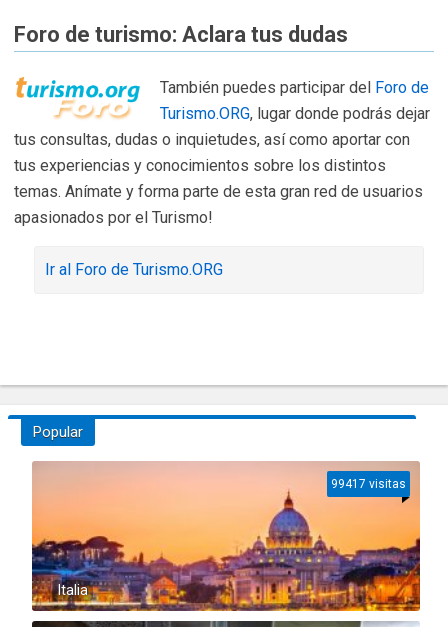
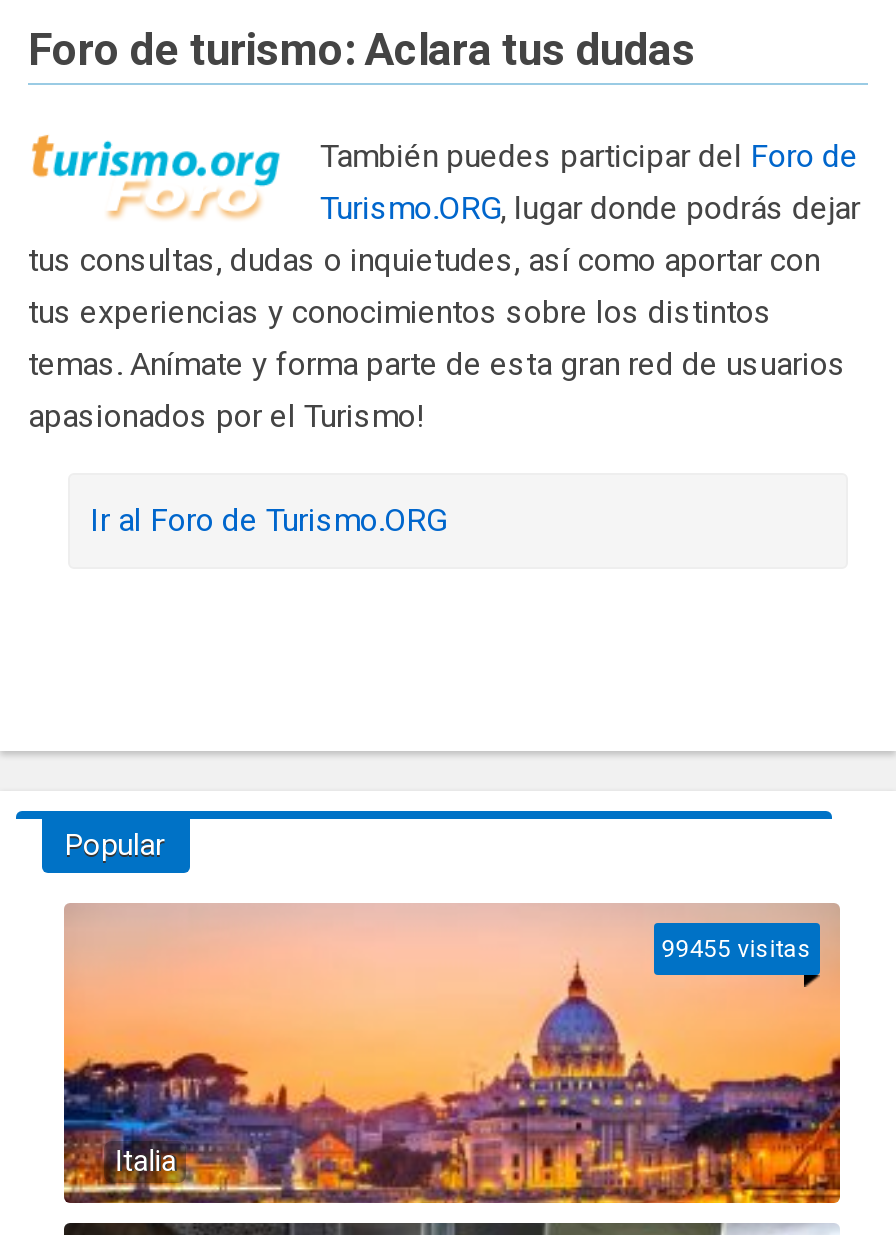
- 99417 visitas
+ 99455 visitas
